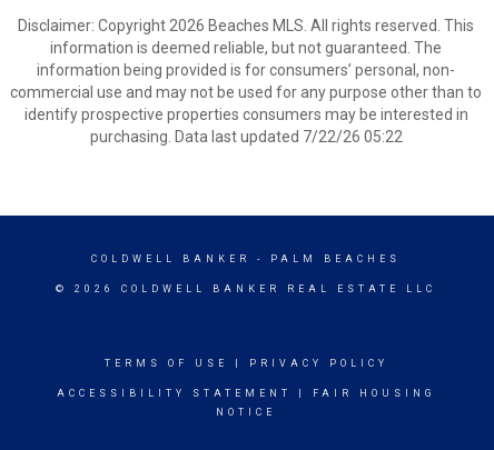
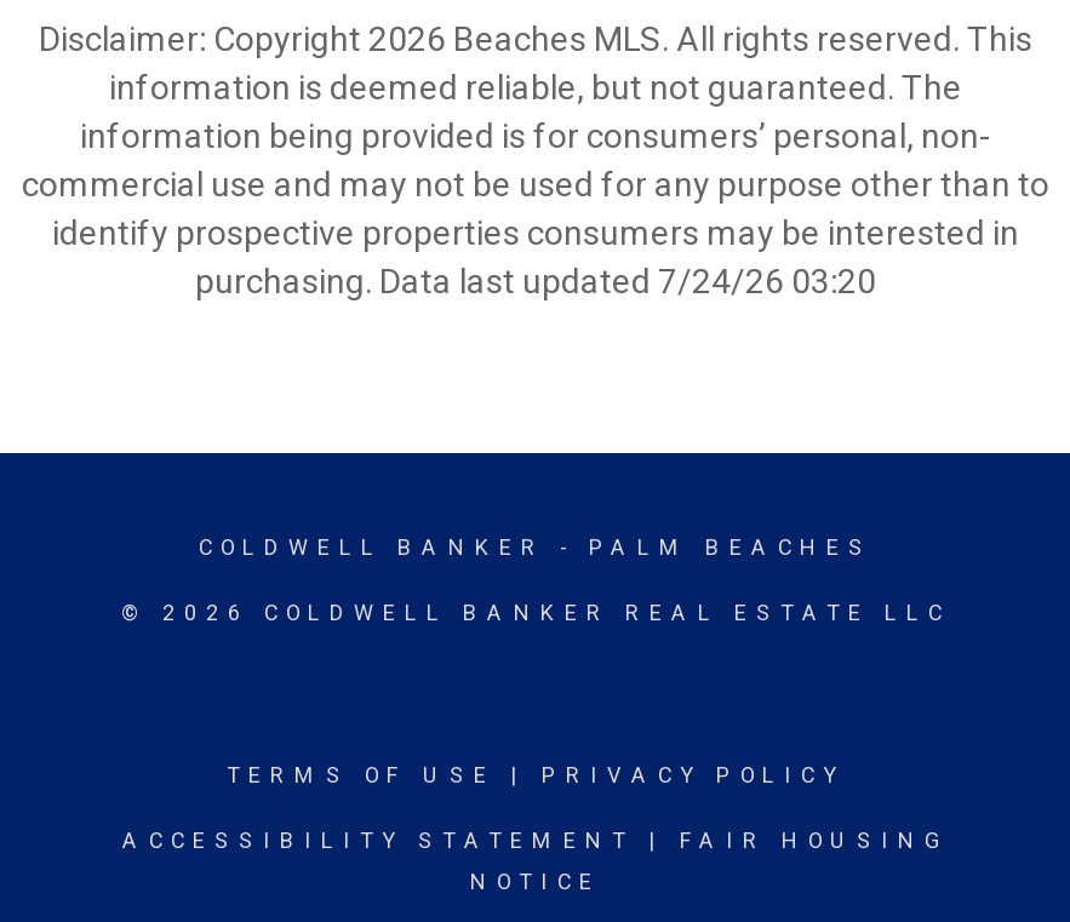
- purchasing. Data last updated 7/22/26 05:22
+ purchasing. Data last updated 7/24/26 03:20
